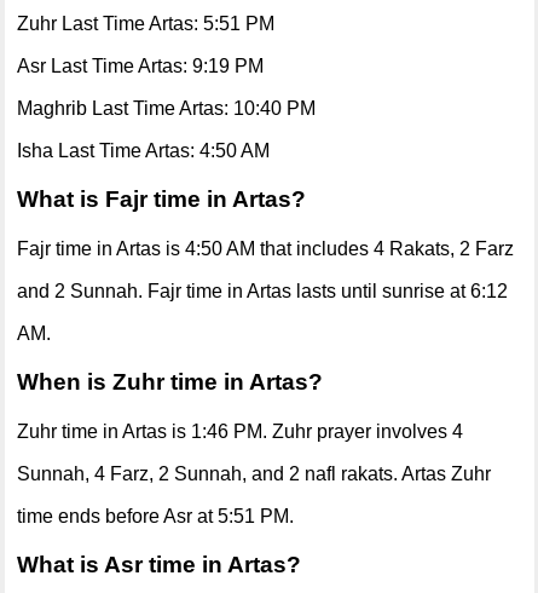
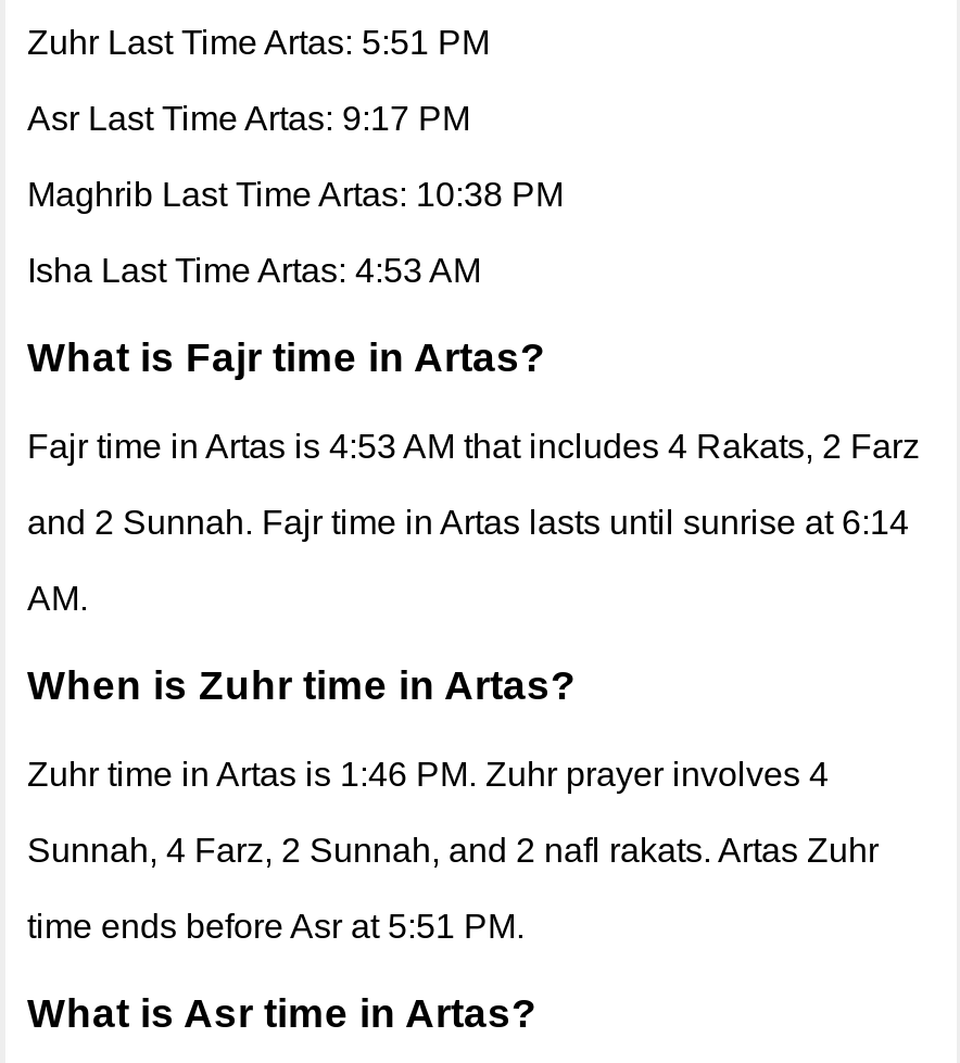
- Asr Last Time Artas: 9:19 PM
+ Asr Last Time Artas: 9:17 PM

- Maghrib Last Time Artas: 10:40 PM
+ Maghrib Last Time Artas: 10:38 PM

- Isha Last Time Artas: 4:50 AM
+ Isha Last Time Artas: 4:53 AM

- Fajr time in Artas is 4:50 AM that includes 4 Rakats, 2 Farz
+ Fajr time in Artas is 4:53 AM that includes 4 Rakats, 2 Farz

- and 2 Sunnah. Fajr time in Artas lasts until sunrise at 6:12
+ and 2 Sunnah. Fajr time in Artas lasts until sunrise at 6:14
